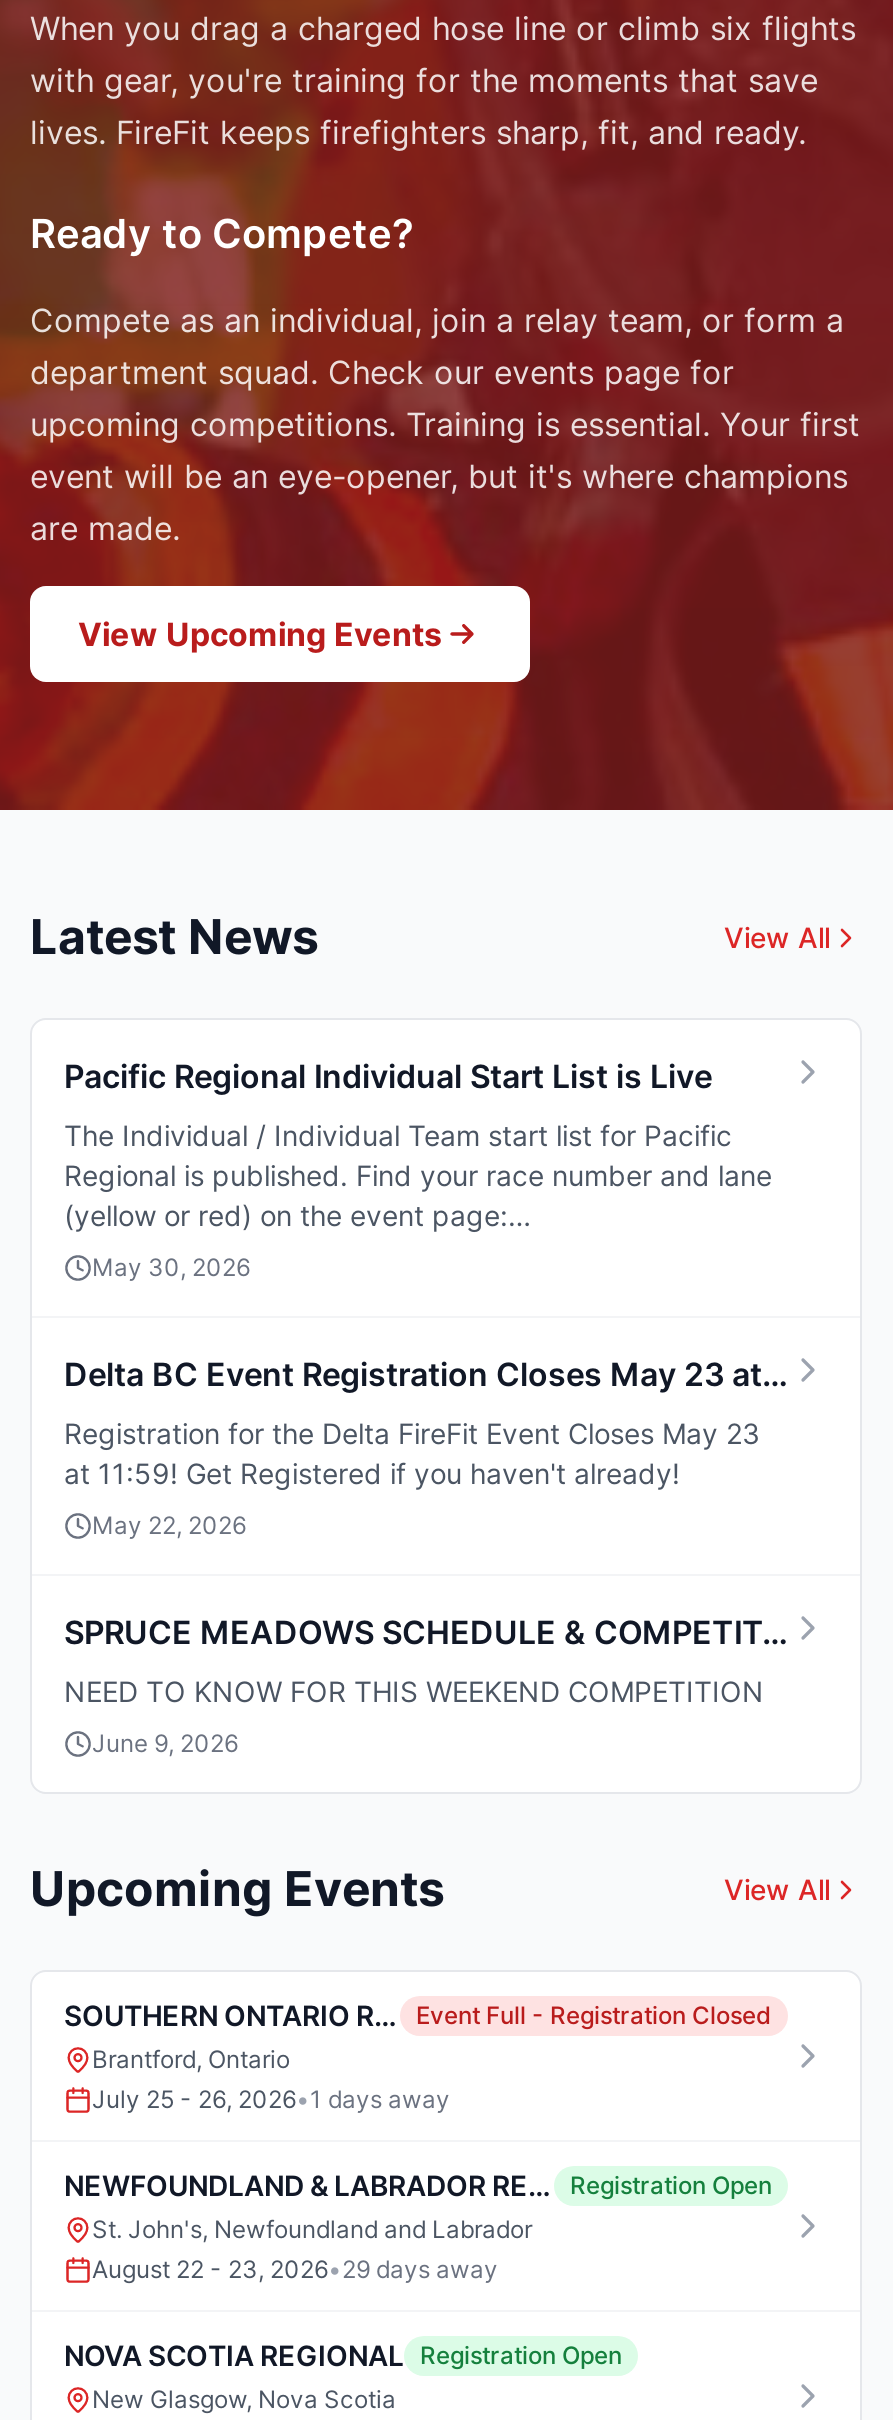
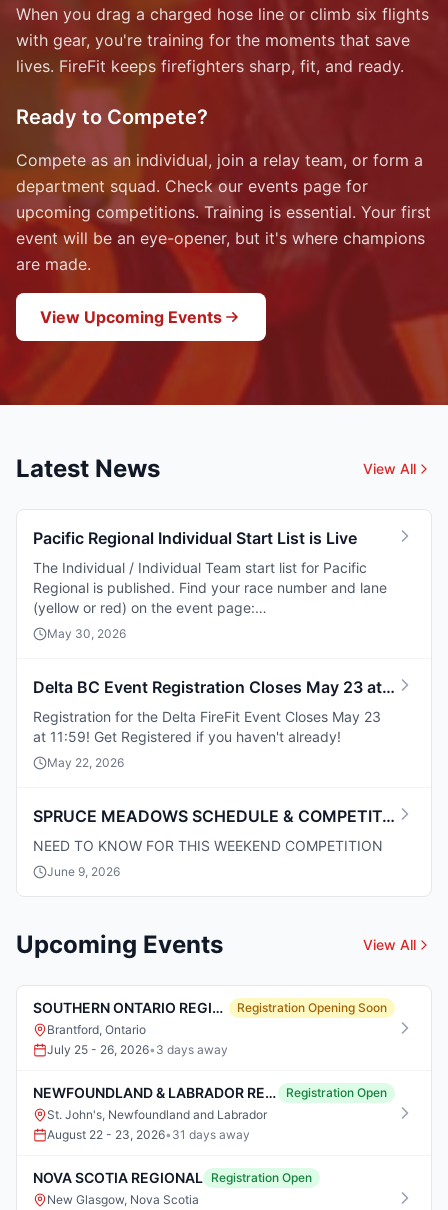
- Event Full - Registration Closed
+ Registration Opening Soon

- July 25 - 26, 2026•1 days away
+ July 25 - 26, 2026•3 days away

- August 22 - 23, 2026• 29 days away
+ August 22 - 23, 2026• 31 days away
